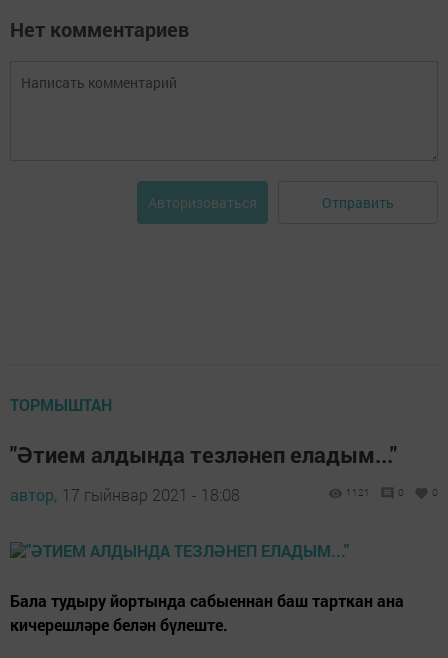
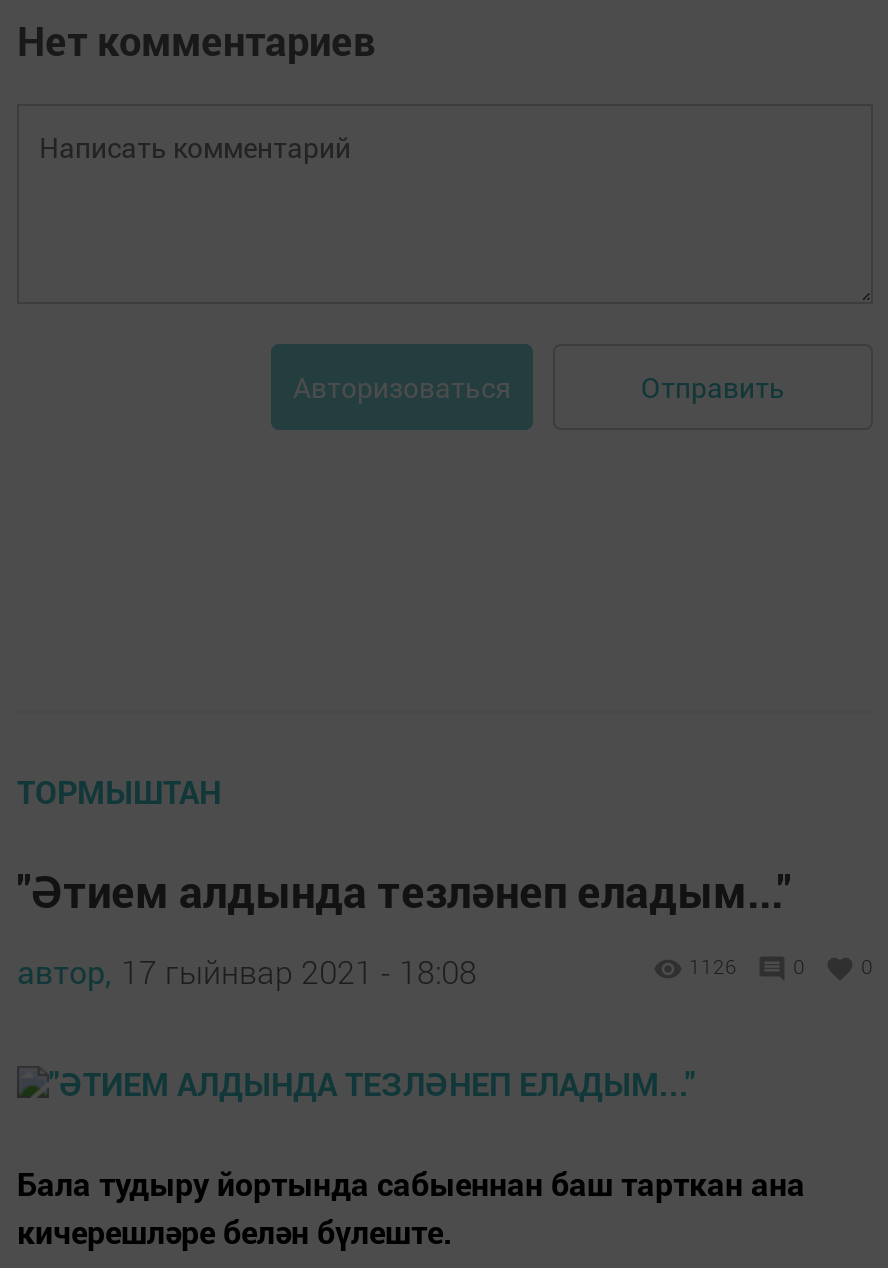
- 1121
+ 1126
